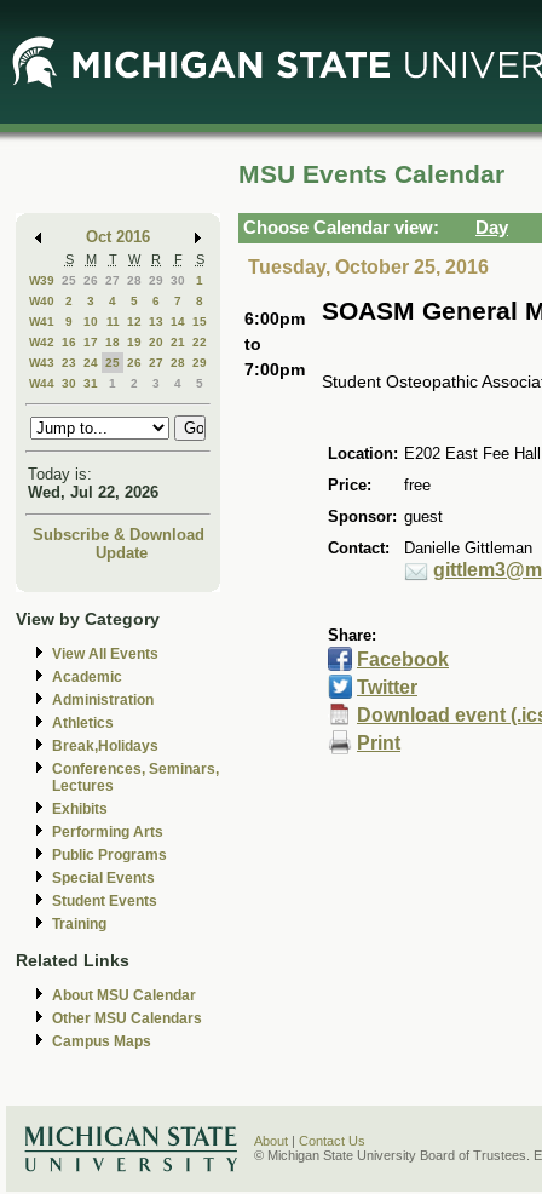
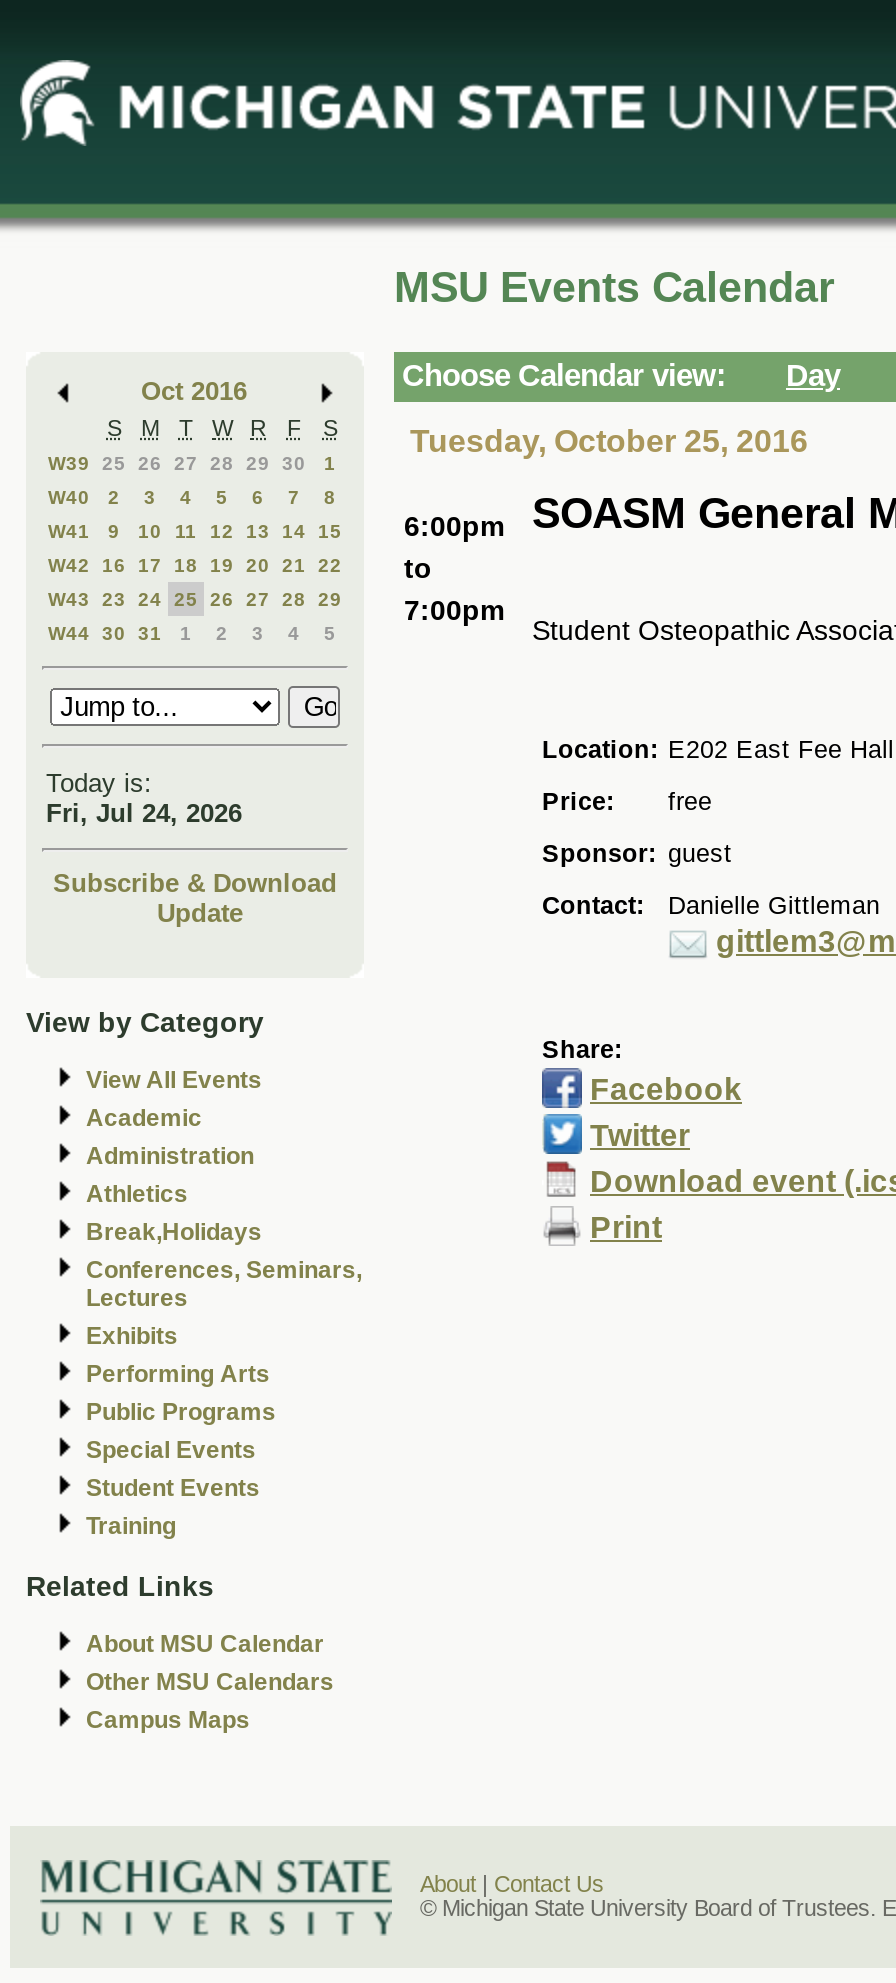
- Wed, Jul 22, 2026
+ Fri, Jul 24, 2026
